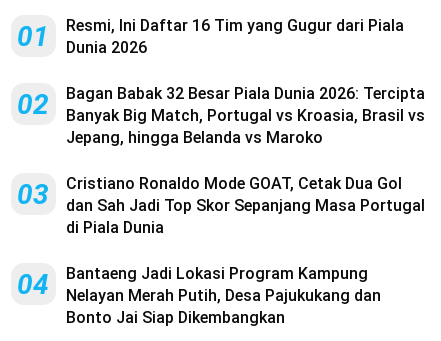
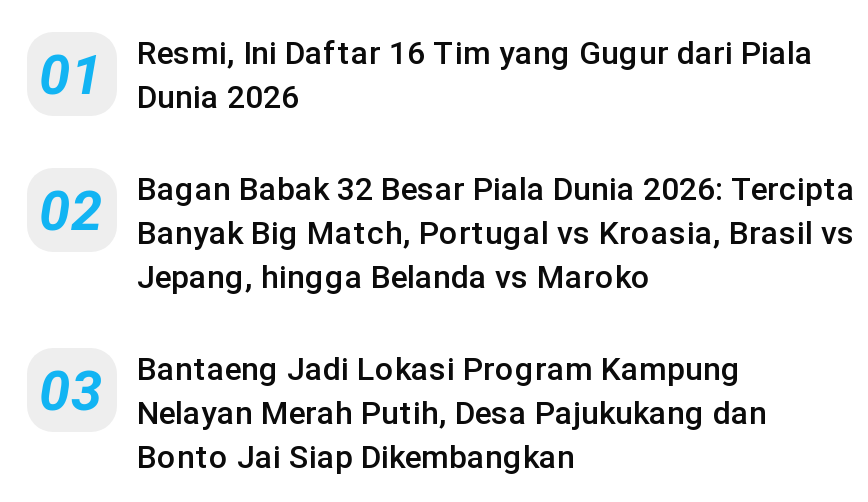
- Cristiano Ronaldo Mode GOAT, Cetak Dua Gol
- dan Sah Jadi Top Skor Sepanjang Masa Portugal
- di Piala Dunia
- 04
